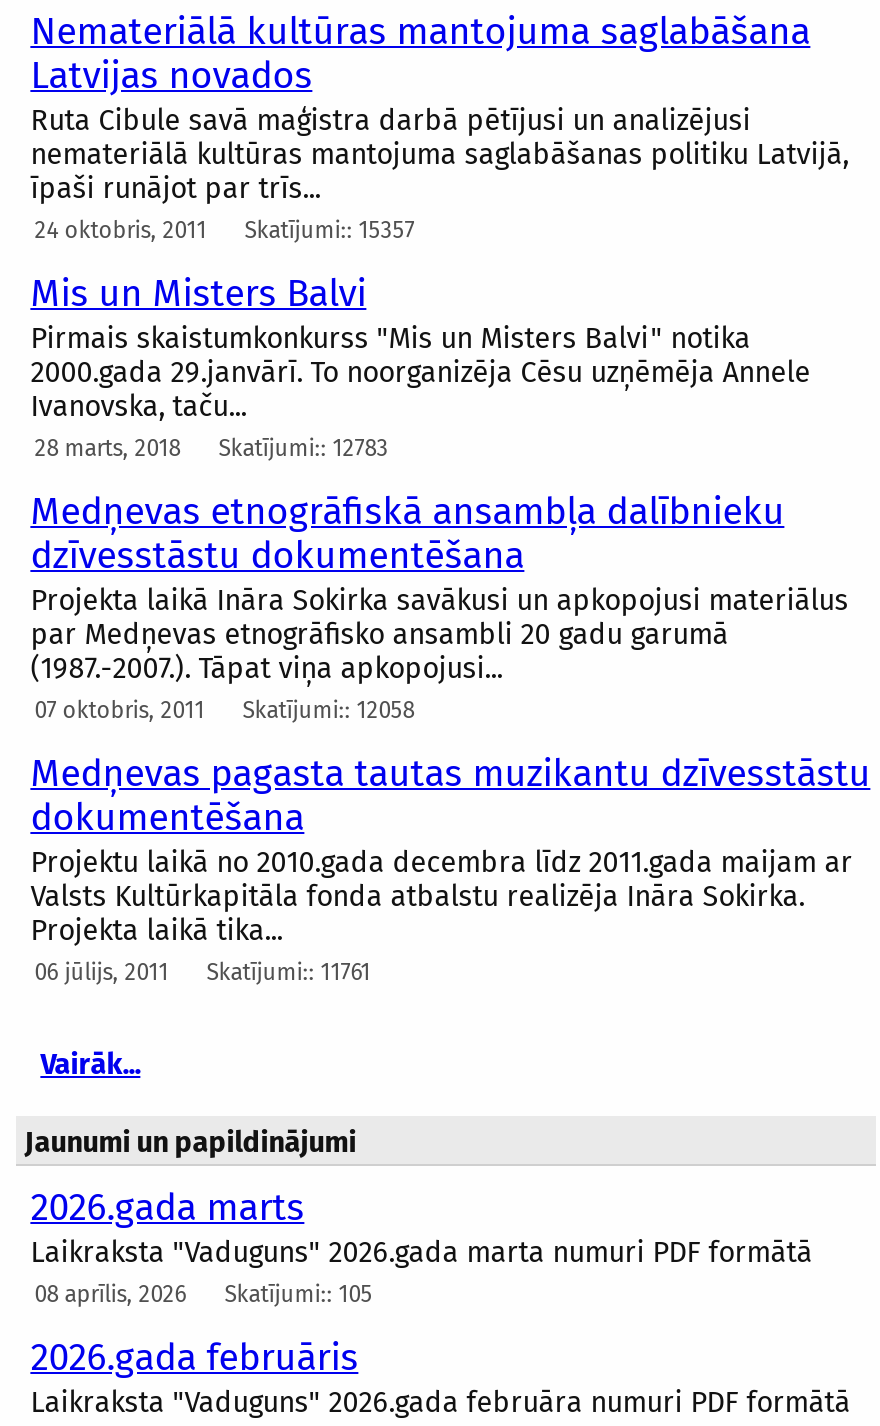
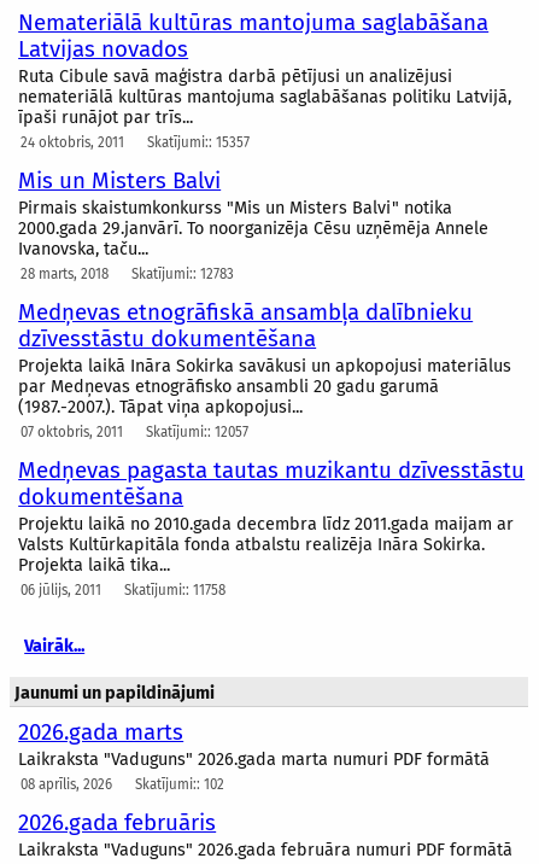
- 07 oktobris, 2011 Skatījumi:: 12058
+ 07 oktobris, 2011 Skatījumi:: 12057

- 06 jūlijs, 2011 Skatījumi:: 11761
+ 06 jūlijs, 2011 Skatījumi:: 11758

- 08 aprīlis, 2026 Skatījumi:: 105
+ 08 aprīlis, 2026 Skatījumi:: 102
